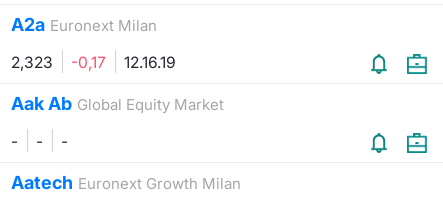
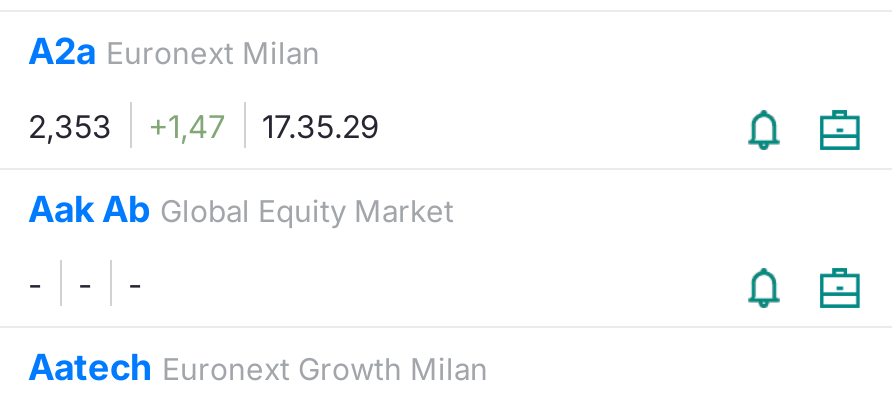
- 2,323
+ 2,353

- -0,17
+ +1,47

- 12.16.19
+ 17.35.29
